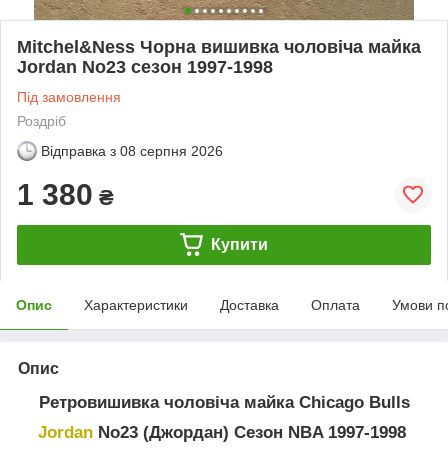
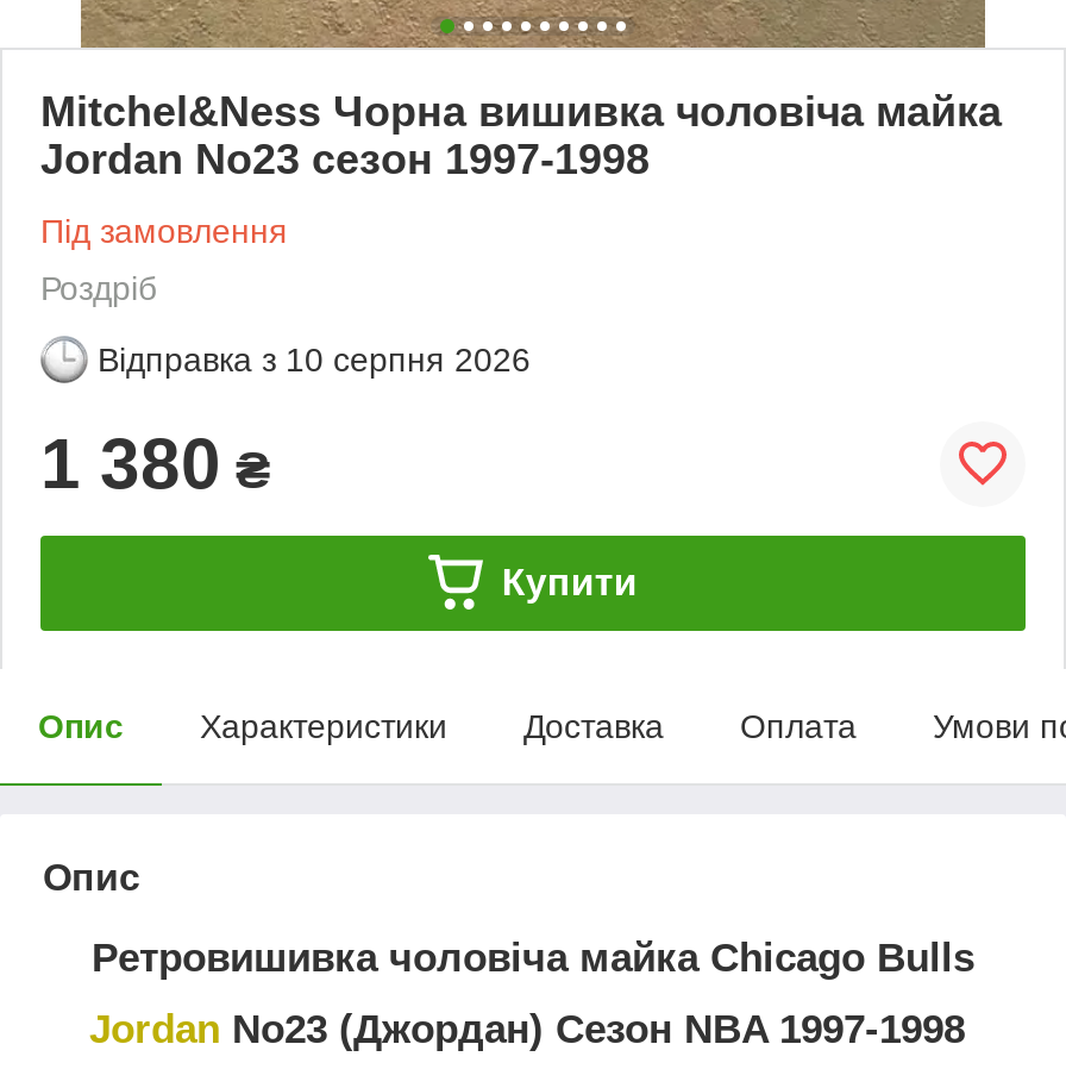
- Відправка з 08 серпня 2026
+ Відправка з 10 серпня 2026
